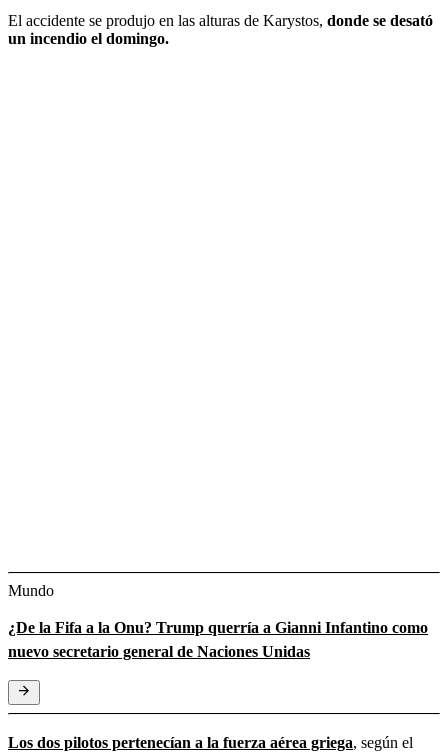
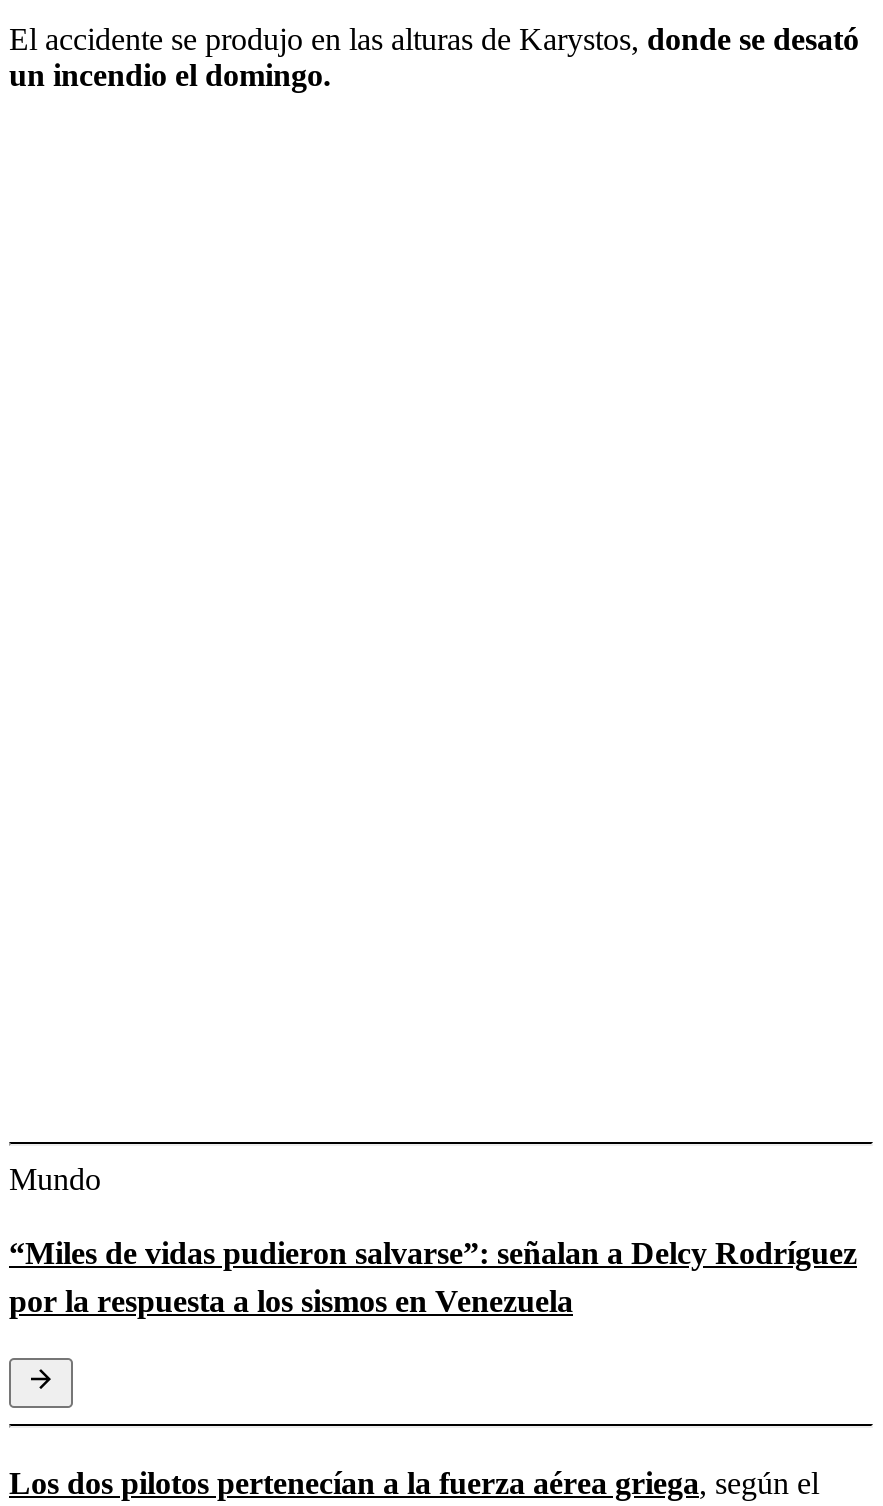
- ¿De la Fifa a la Onu? Trump querría a Gianni Infantino como
- nuevo secretario general de Naciones Unidas
+ “Miles de vidas pudieron salvarse”: señalan a Delcy Rodríguez
+ por la respuesta a los sismos en Venezuela
